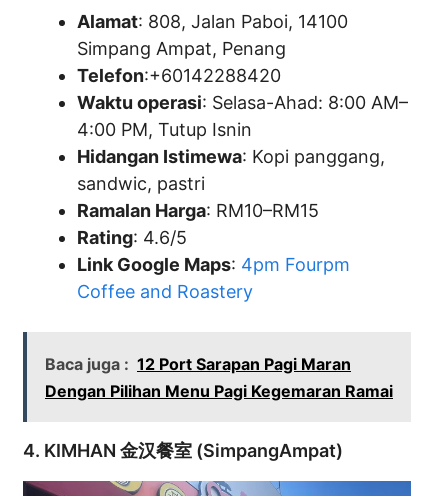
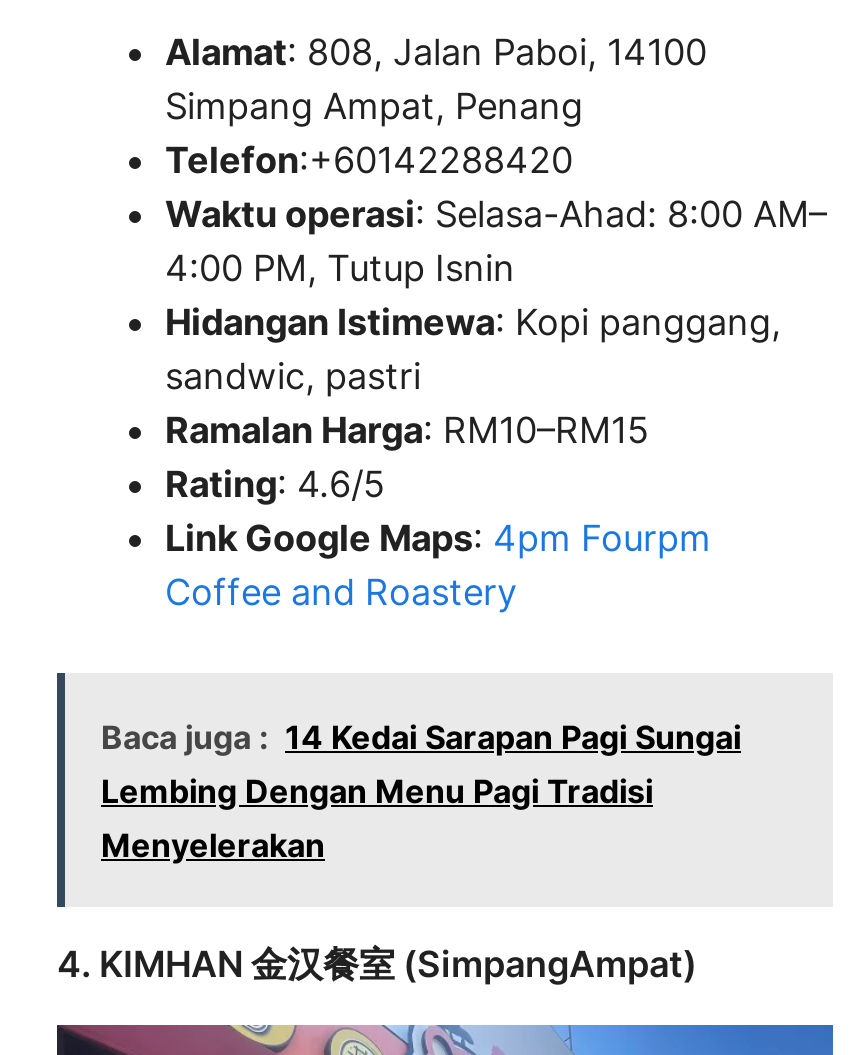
- Baca juga : 12 Port Sarapan Pagi Maran
- Dengan Pilihan Menu Pagi Kegemaran Ramai
+ Baca juga : 14 Kedai Sarapan Pagi Sungai
+ Lembing Dengan Menu Pagi Tradisi
+ Menyelerakan
